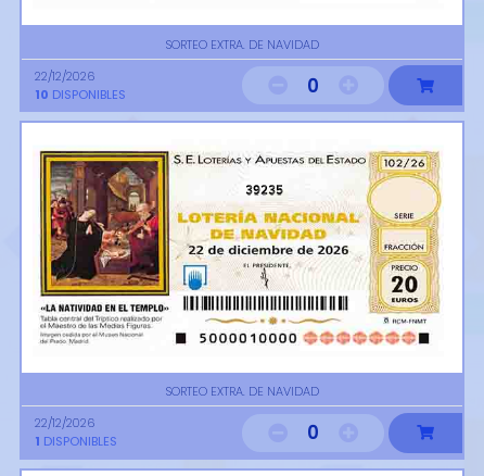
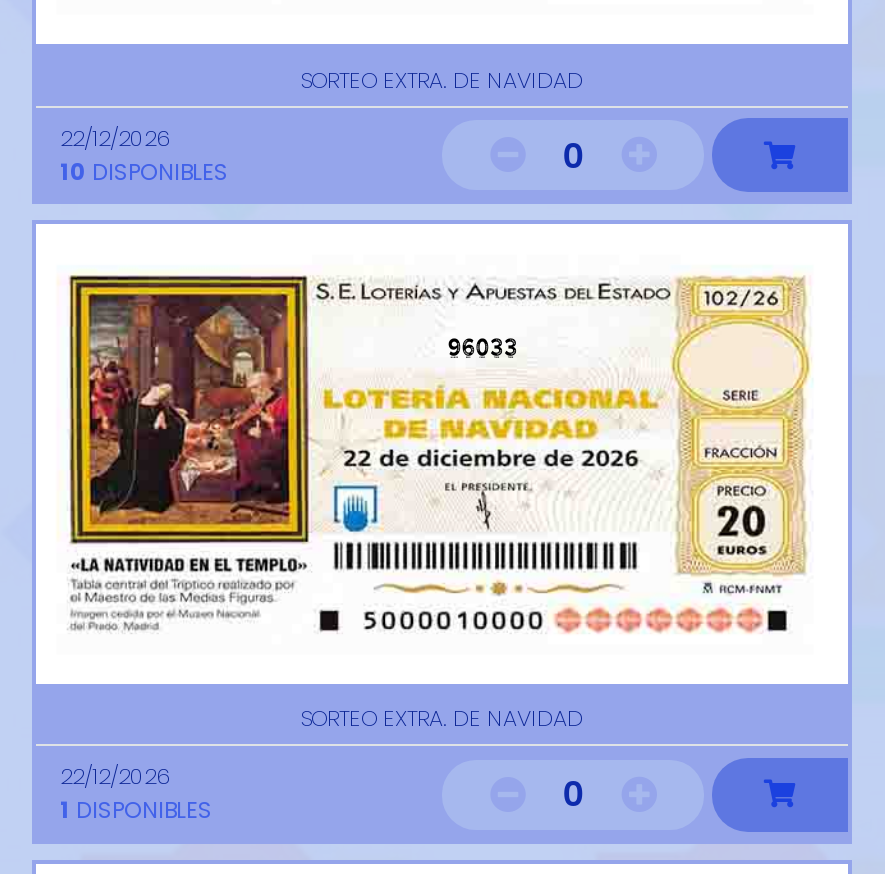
- 39235
+ 96033
